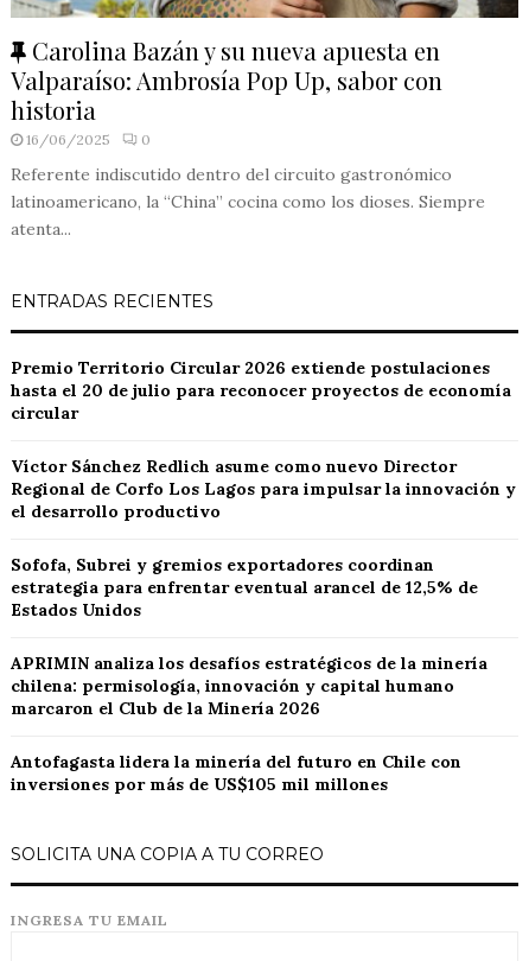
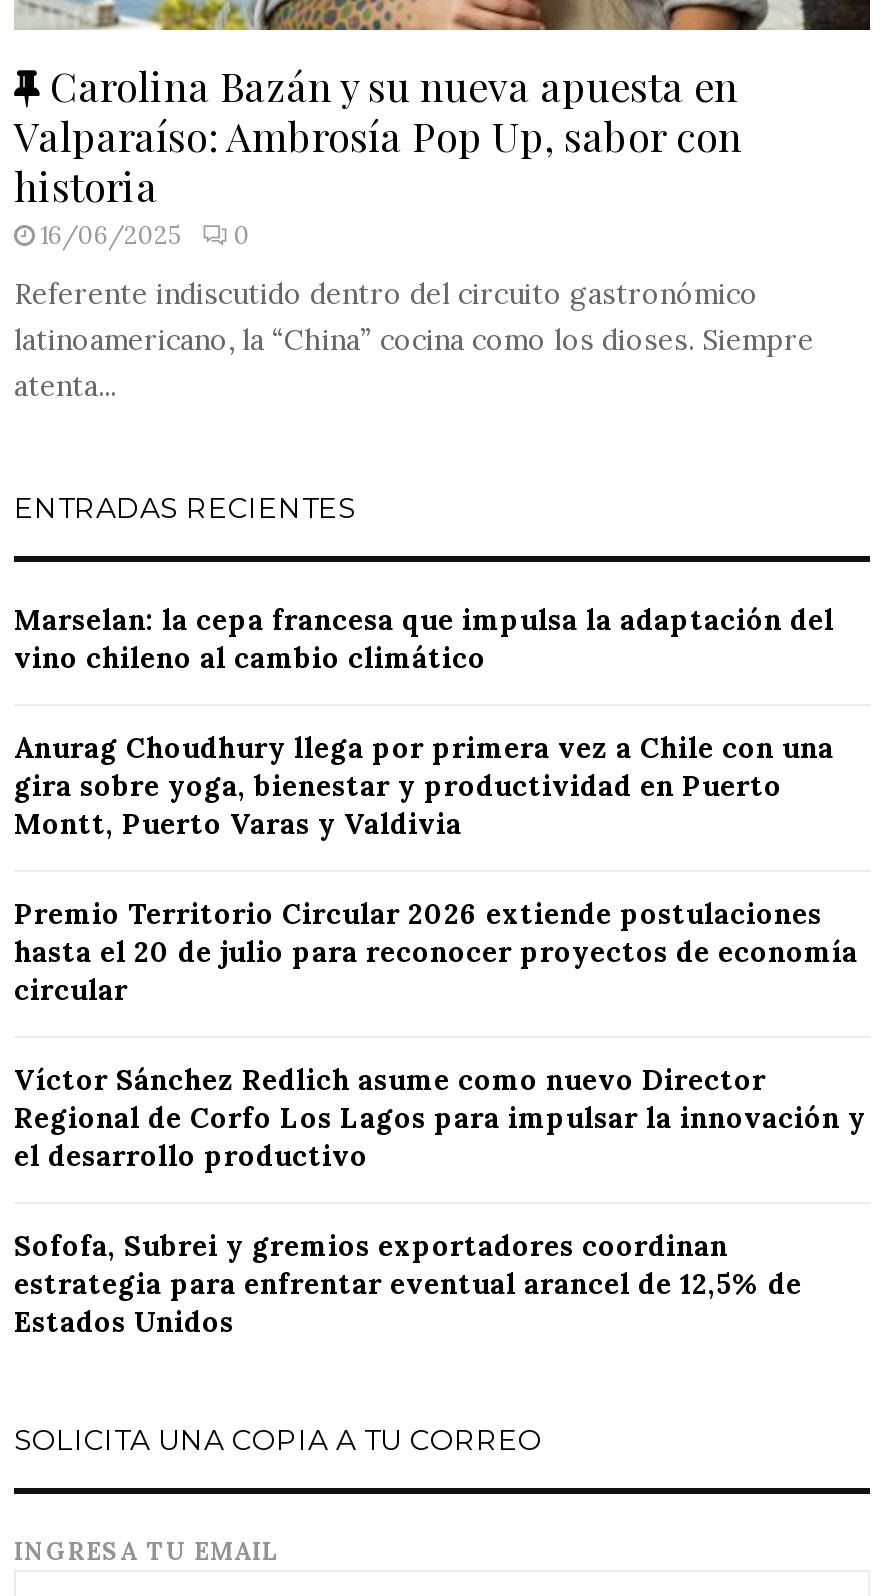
+ Marselan: la cepa francesa que impulsa la adaptación del
+ vino chileno al cambio climático
+ Anurag Choudhury llega por primera vez a Chile con una
+ gira sobre yoga, bienestar y productividad en Puerto
+ Montt, Puerto Varas y Valdivia

moved down: Premio Territorio Circular 2026 extiende postulaciones | hasta el 20 de julio para reconocer proyectos de economía | circular | ... | estrategia para enfrentar eventual arancel de 12,5% de | Estados Unidos

- APRIMIN analiza los desafíos estratégicos de la minería
- chilena: permisología, innovación y capital humano
- marcaron el Club de la Minería 2026
- Antofagasta lidera la minería del futuro en Chile con
- inversiones por más de US$105 mil millones
